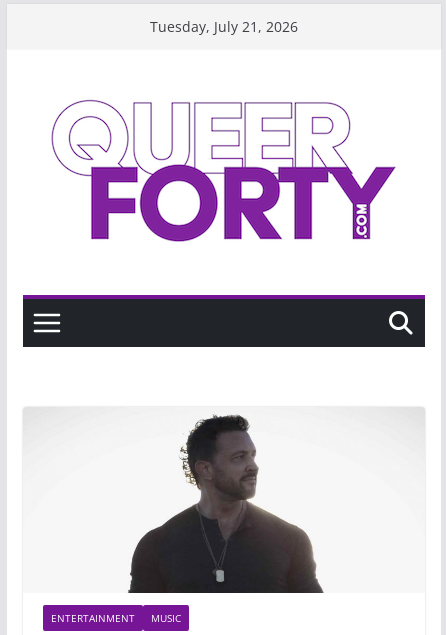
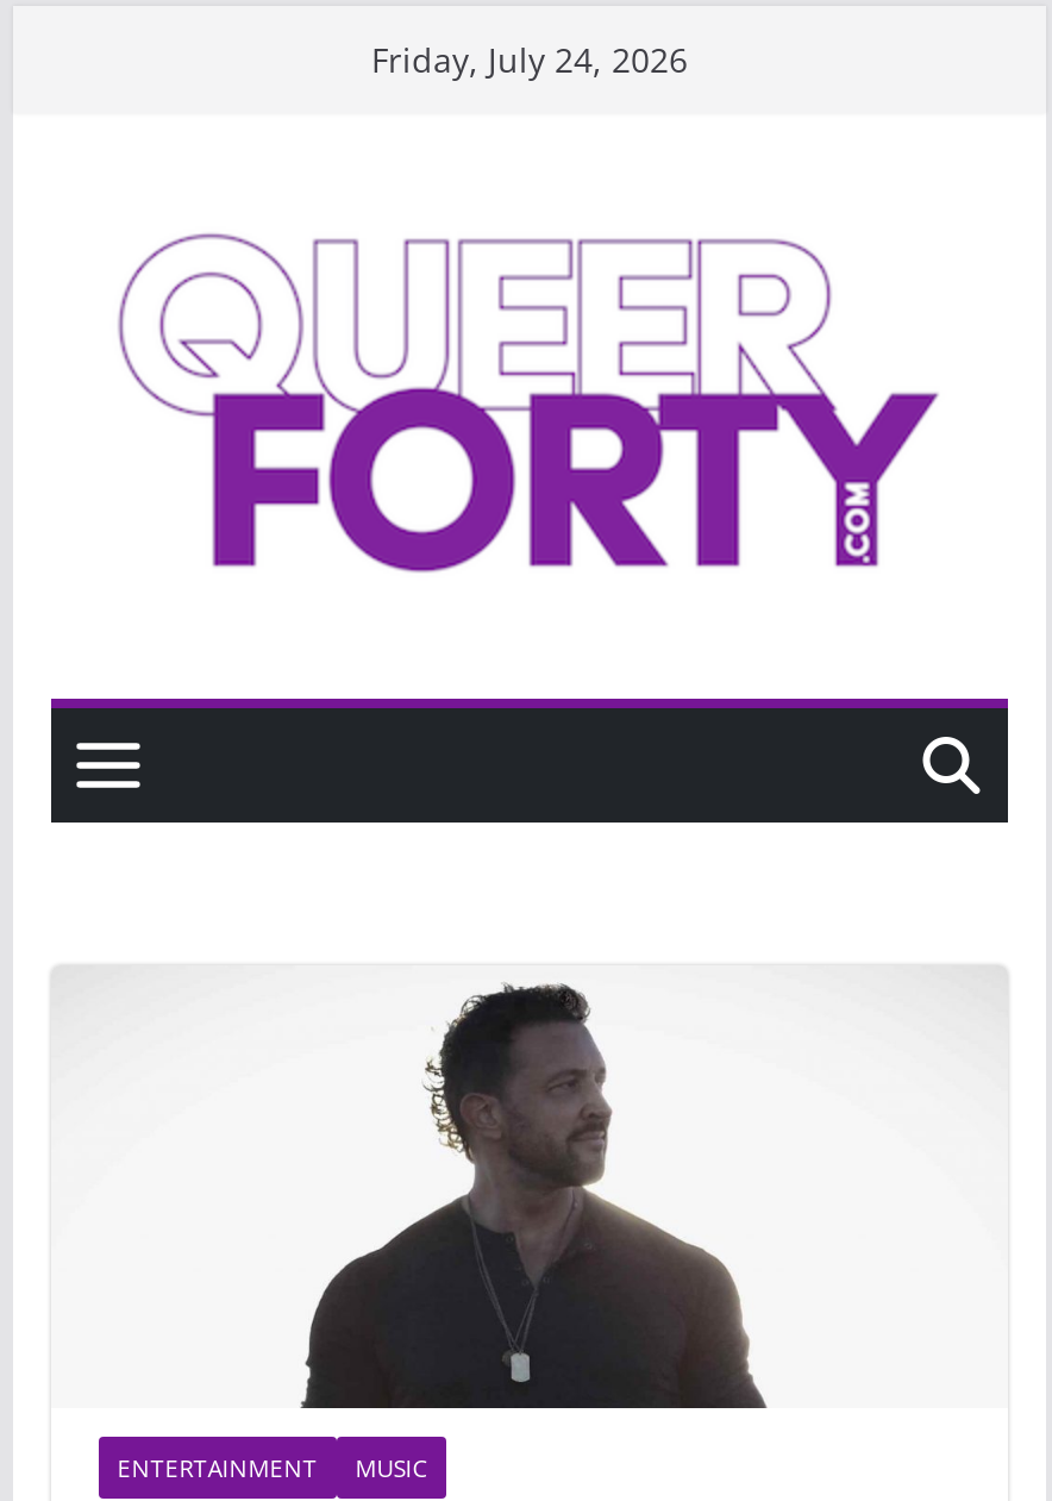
- Tuesday, July 21, 2026
+ Friday, July 24, 2026
